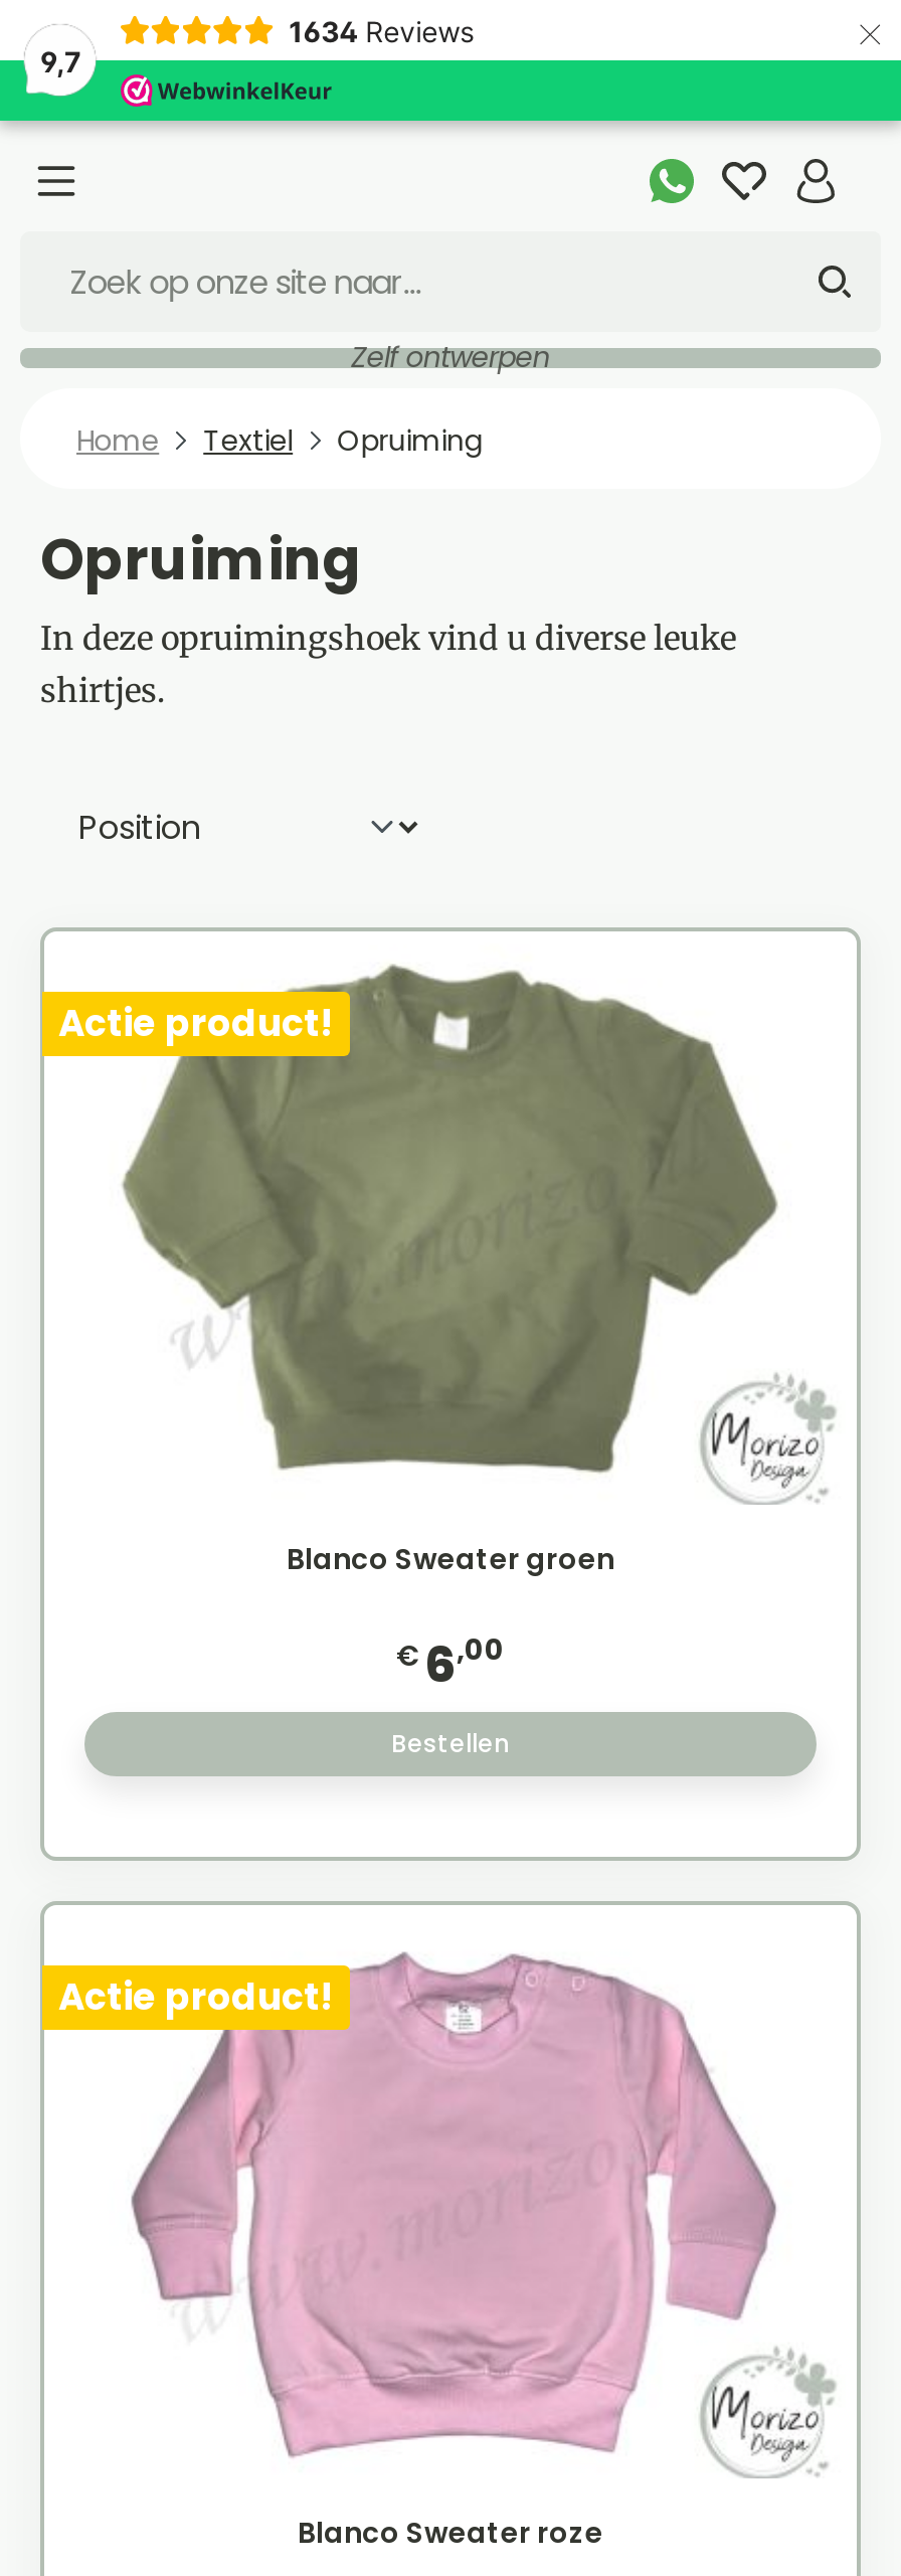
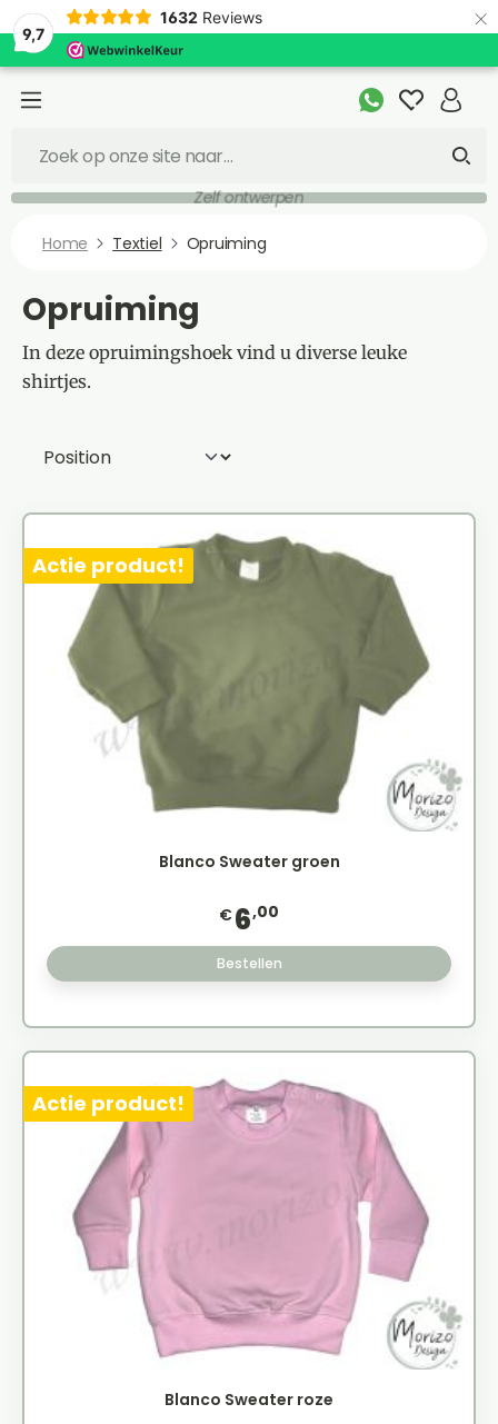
- 1634 Reviews
+ 1632 Reviews
